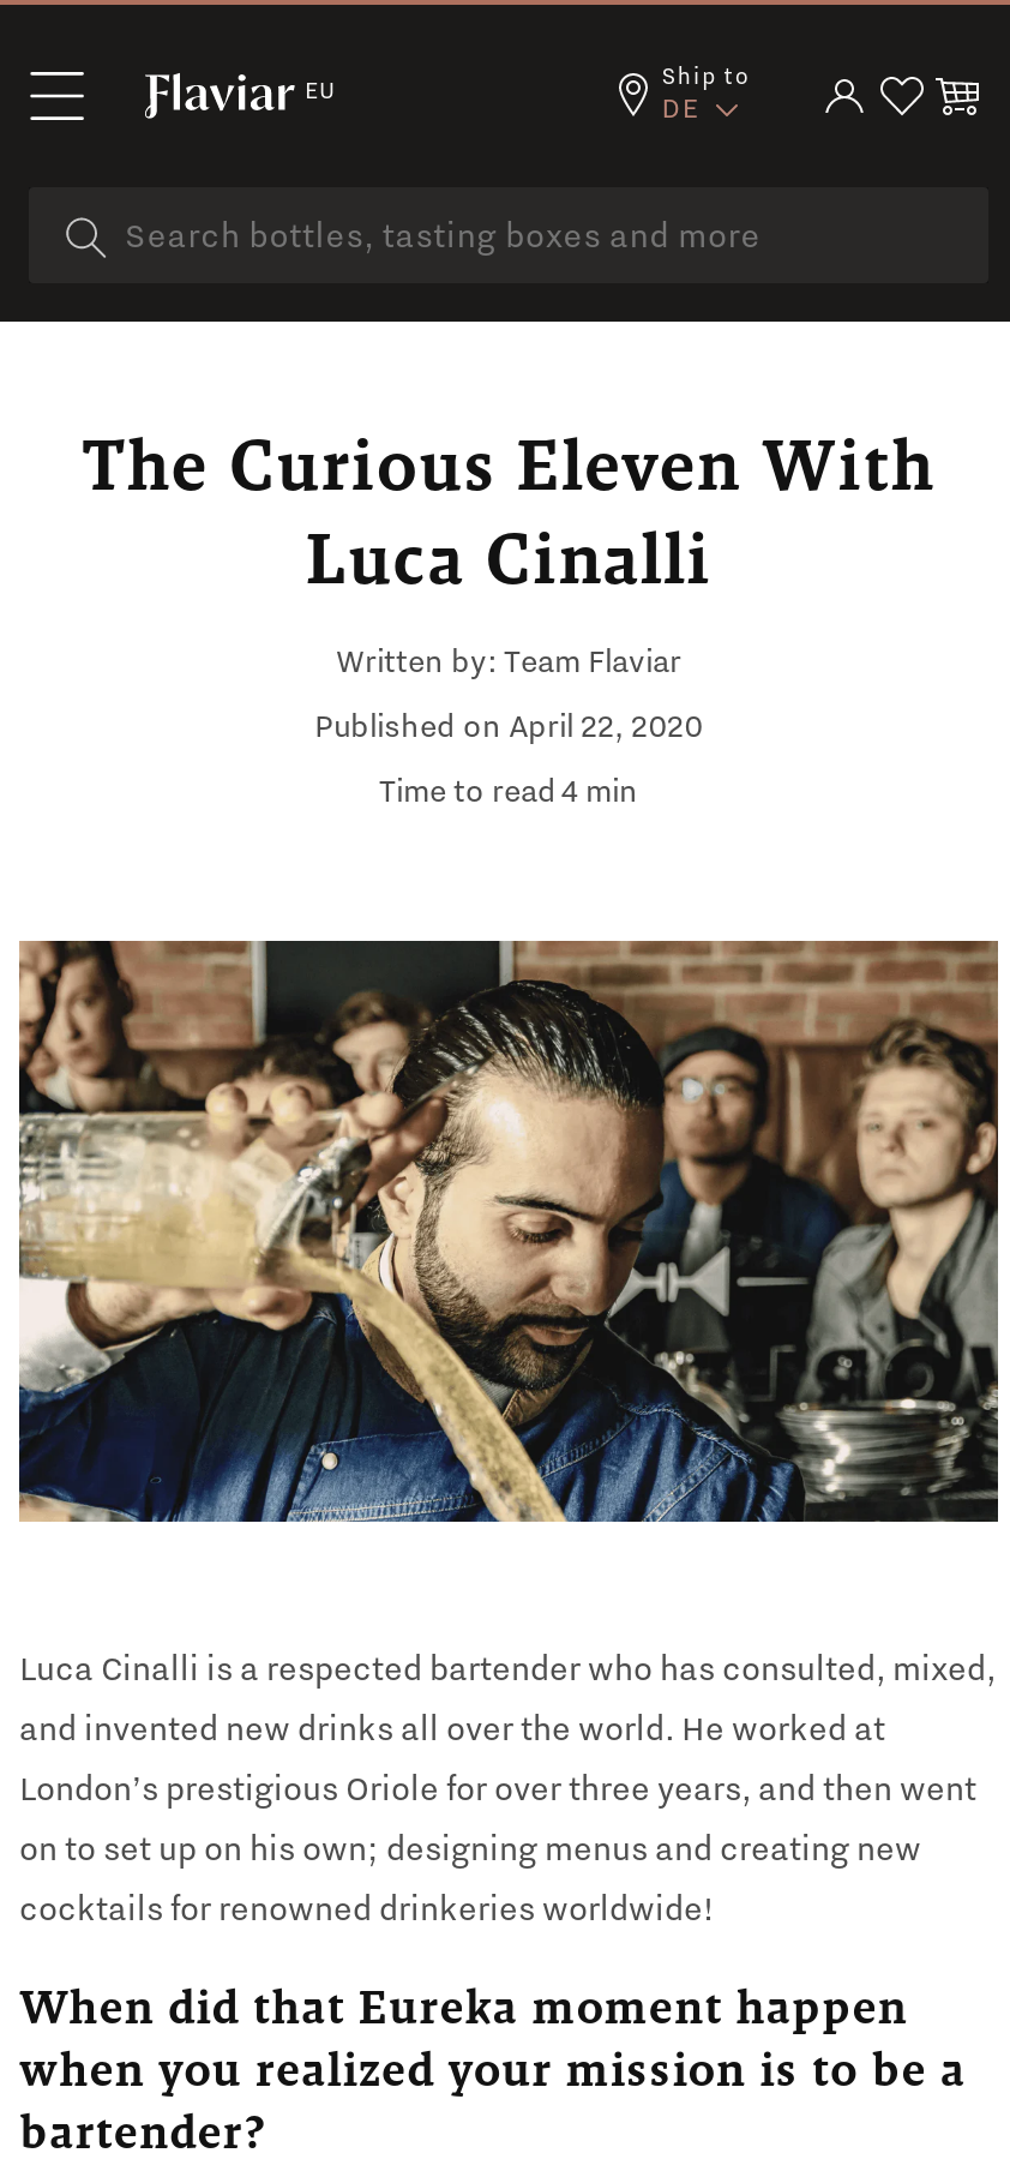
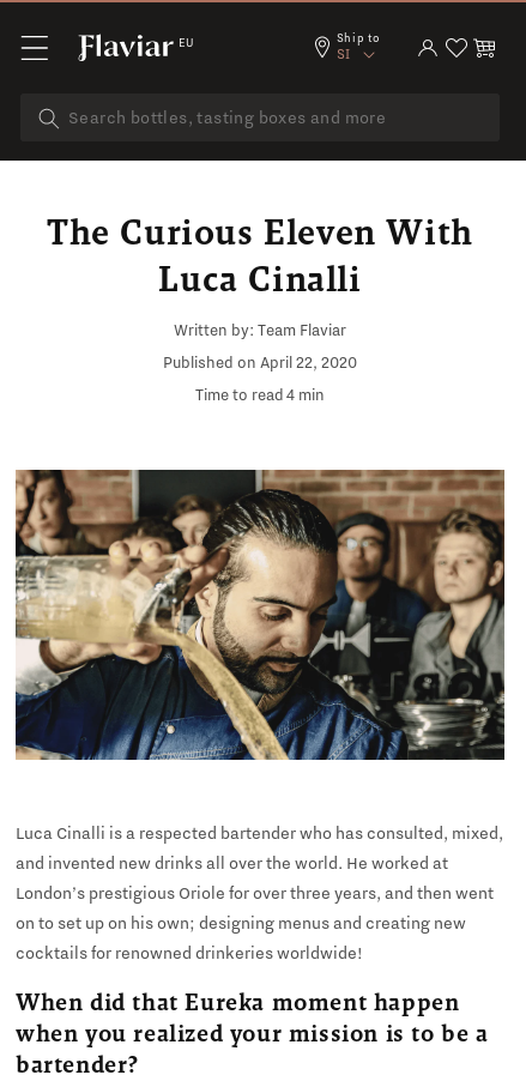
- DE
+ SI
